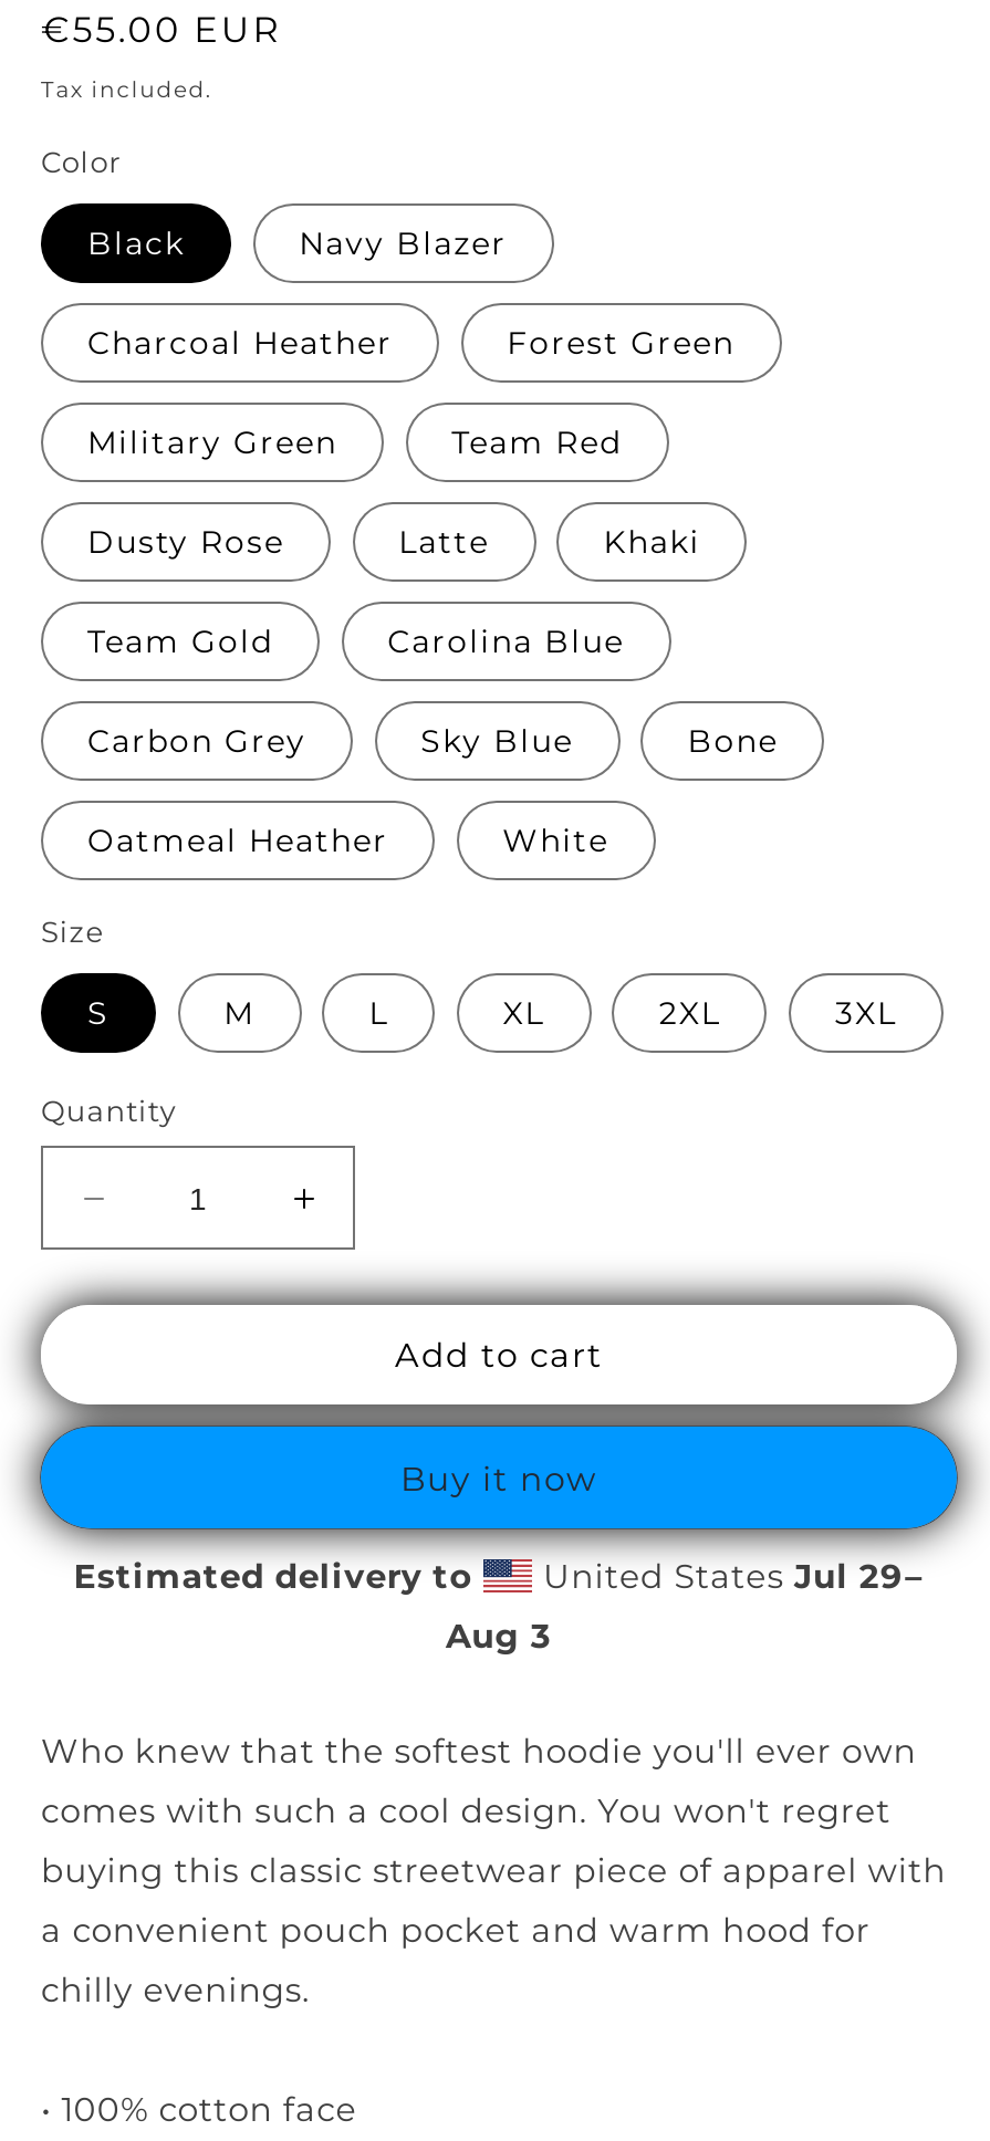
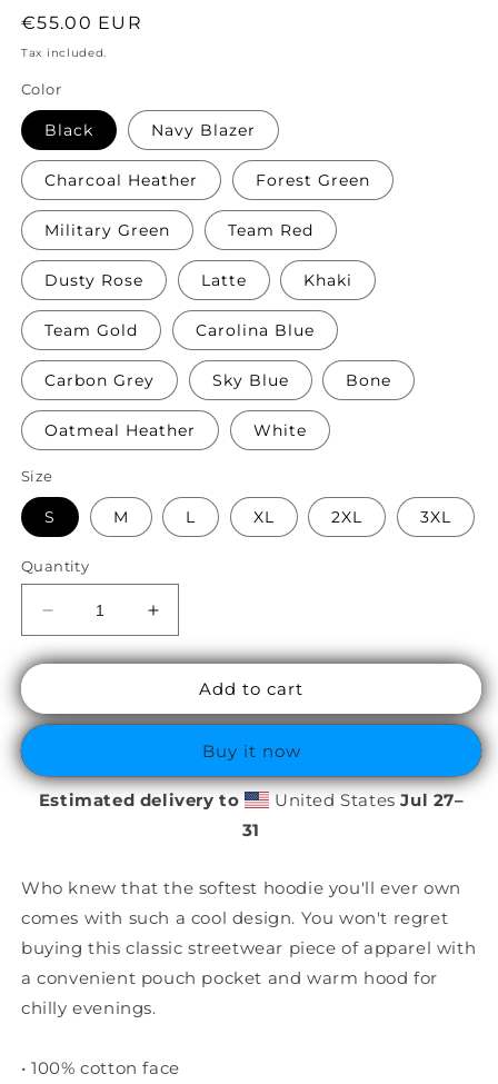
- United States Jul 29–
- Aug 3
+ United States Jul 27–
+ 31
